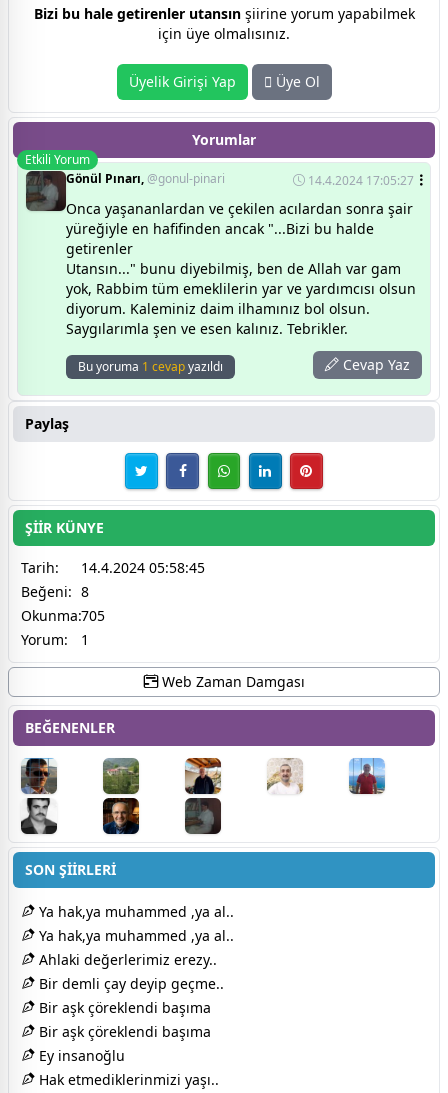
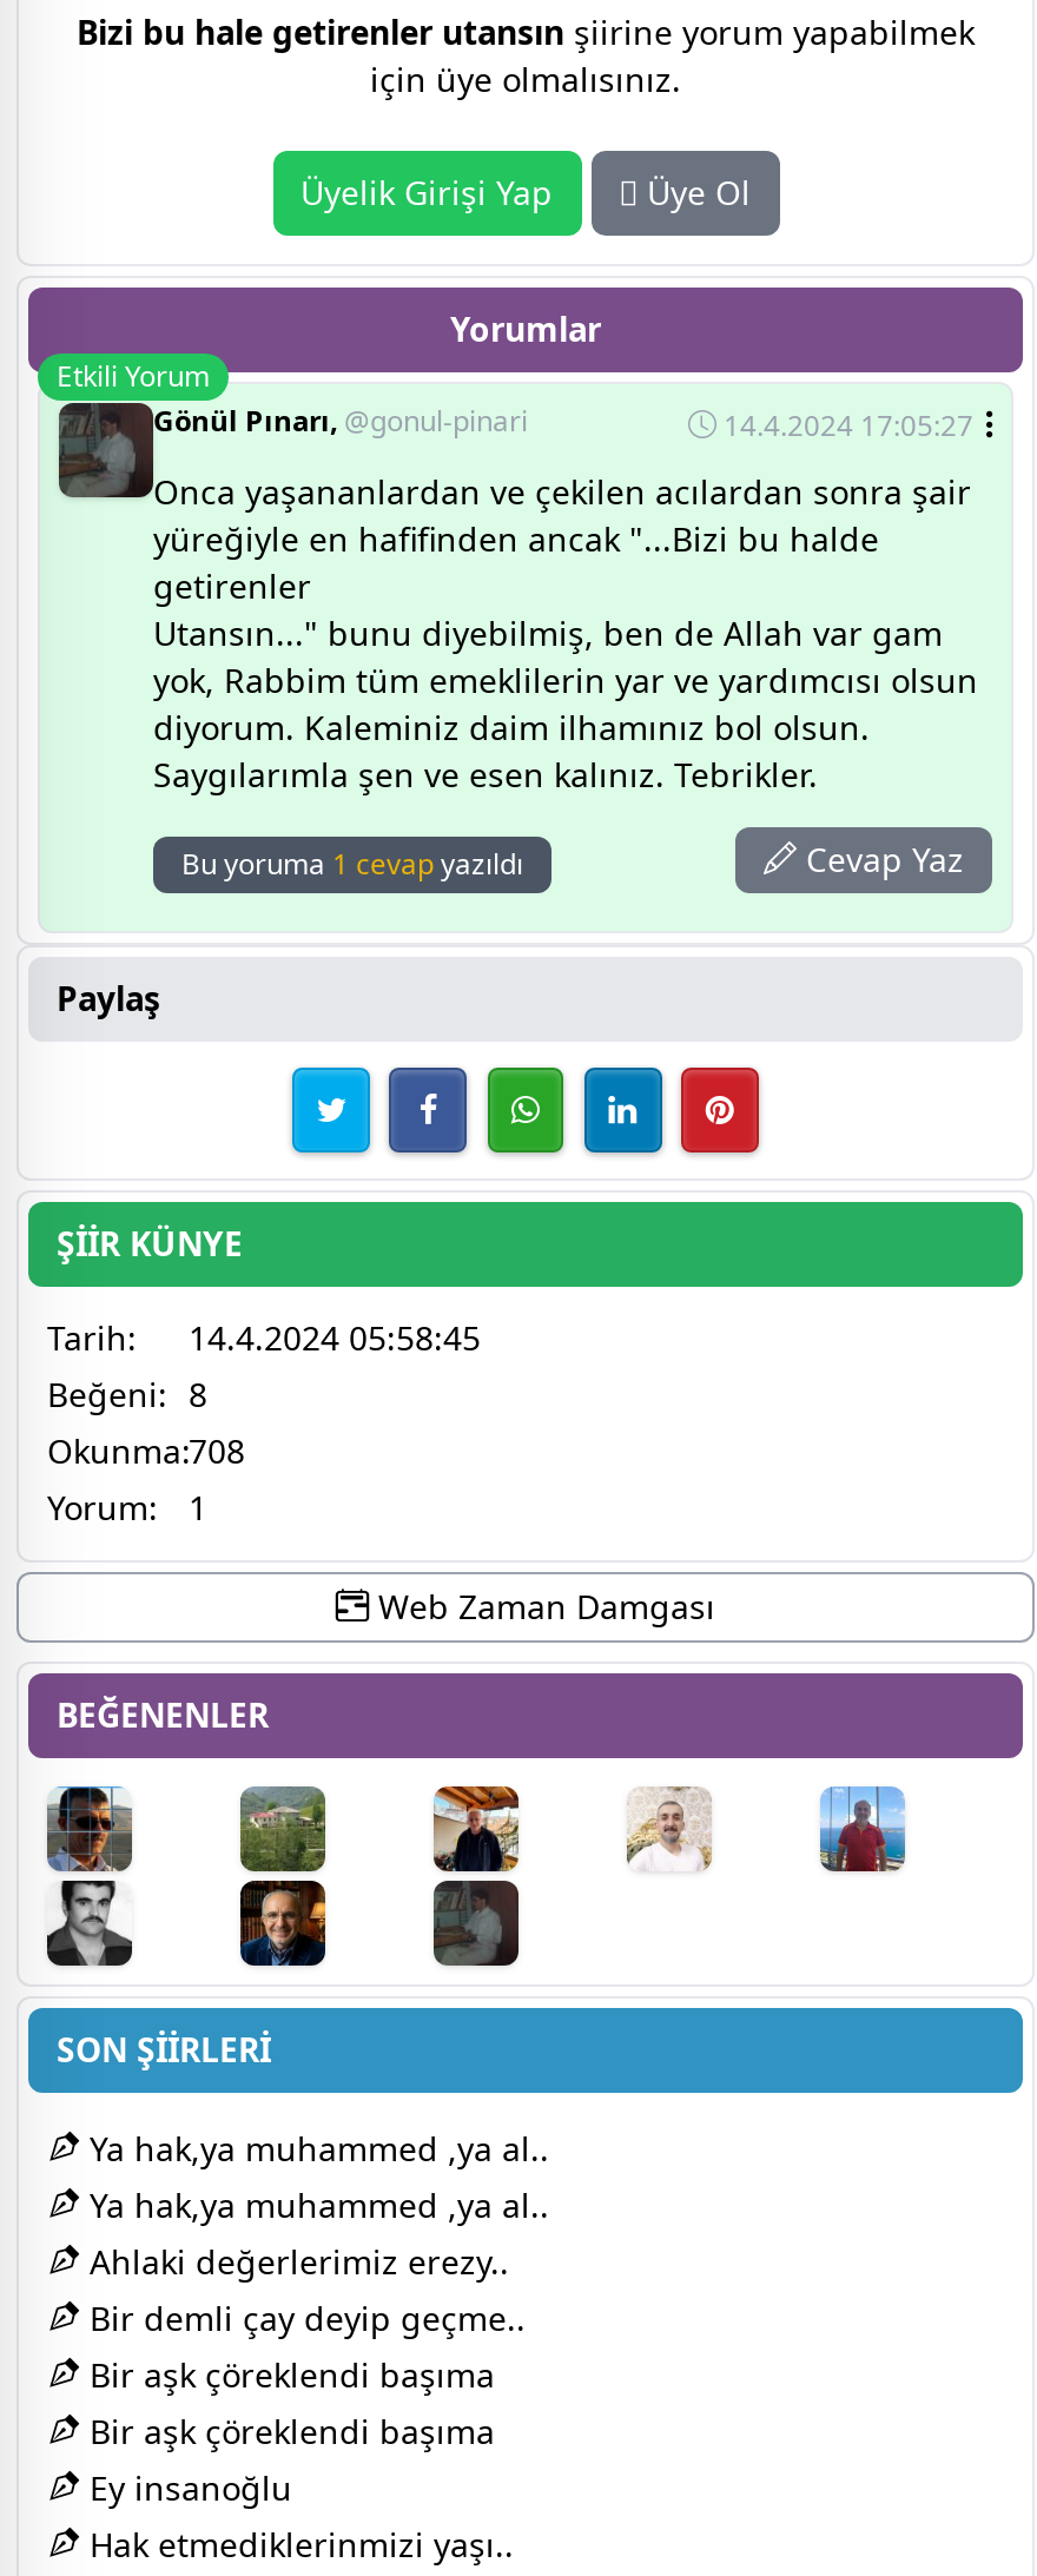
- Okunma:705
+ Okunma:708
